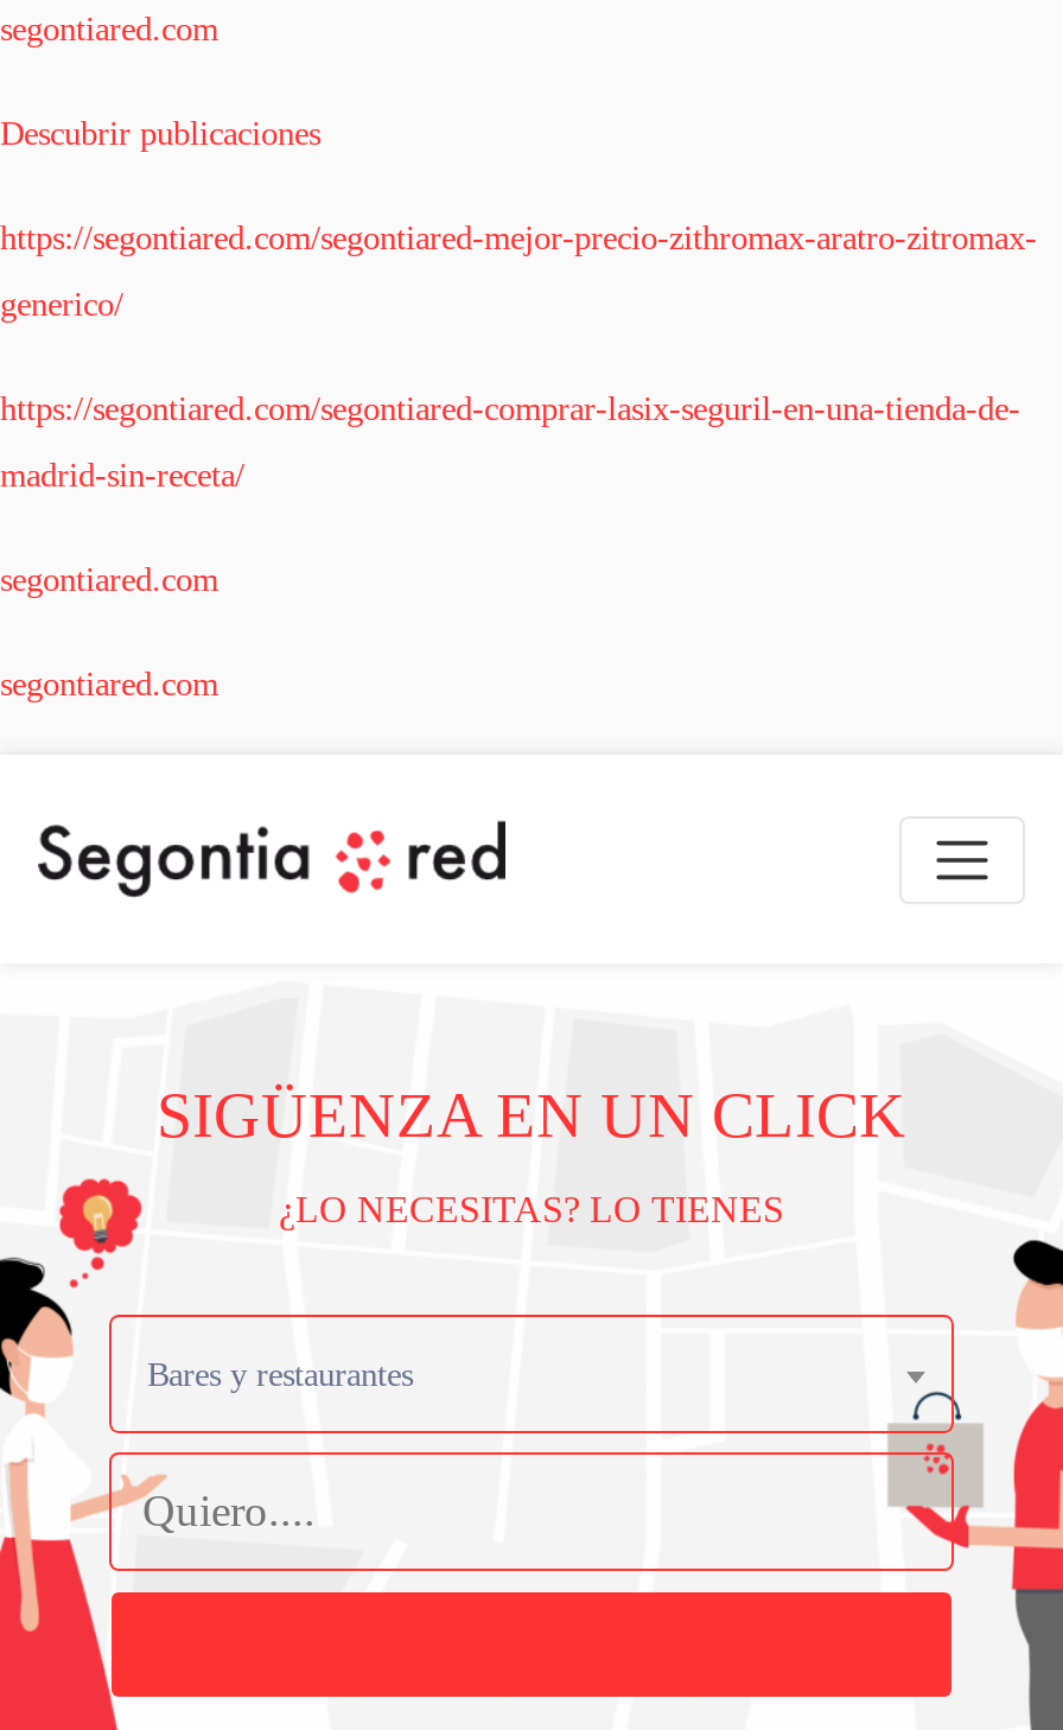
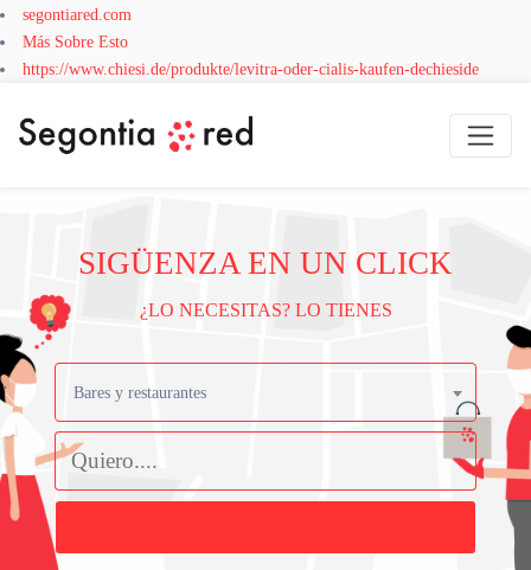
- Descubrir publicaciones
- https://segontiared.com/segontiared-mejor-precio-zithromax-aratro-zitromax-
- generico/
- https://segontiared.com/segontiared-comprar-lasix-seguril-en-una-tienda-de-
- madrid-sin-receta/
- segontiared.com
- segontiared.com
+ Más Sobre Esto
+ https://www.chiesi.de/produkte/levitra-oder-cialis-kaufen-dechieside
